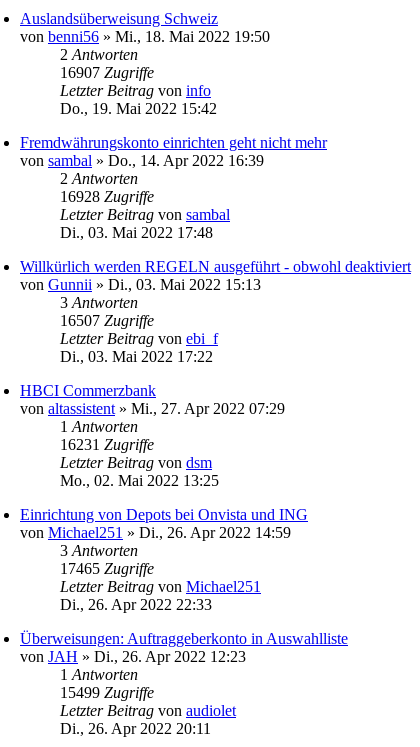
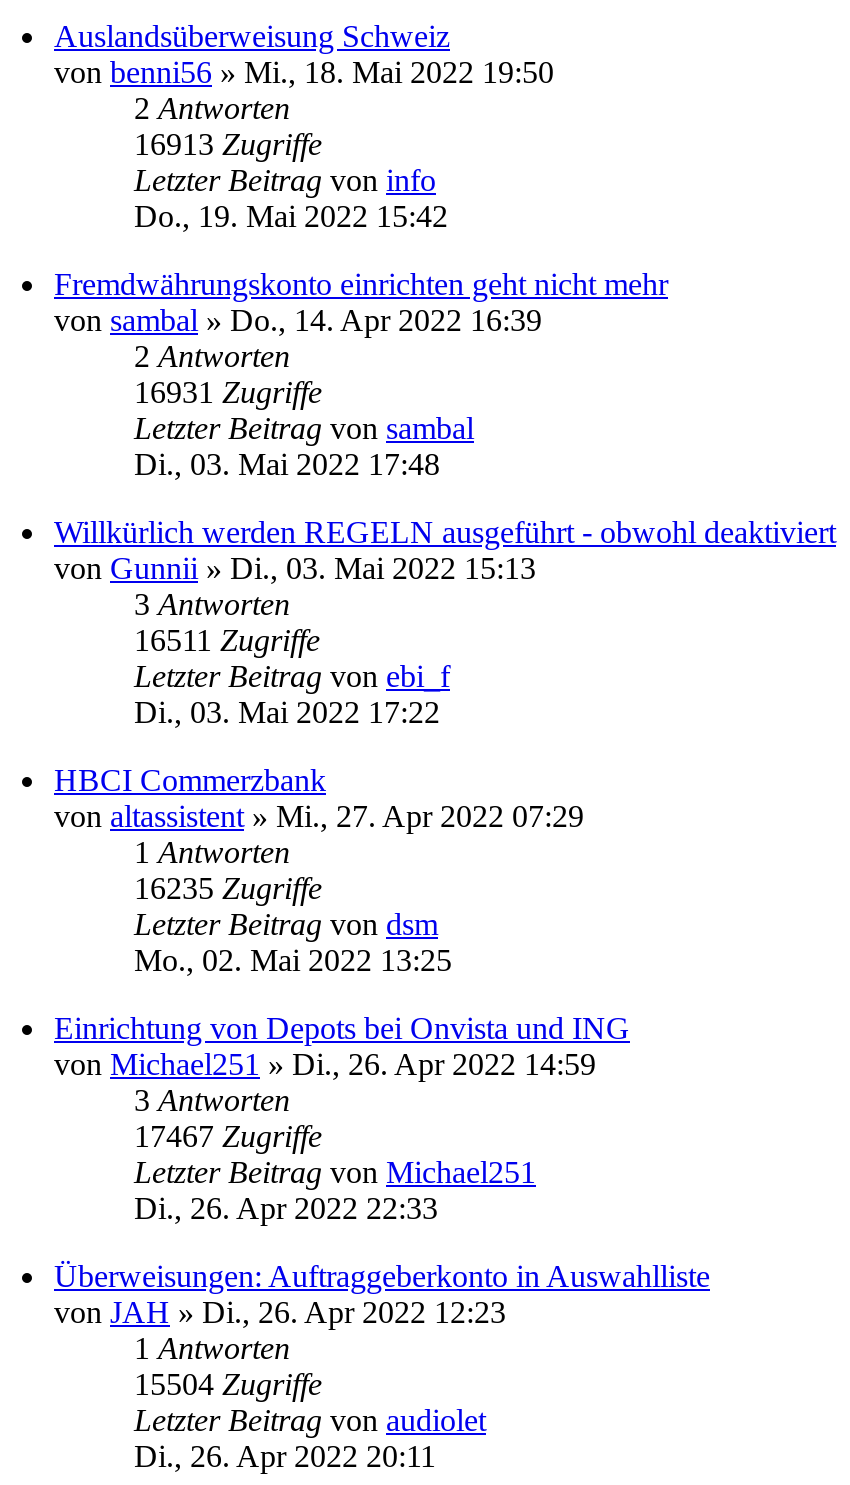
- 16907 Zugriffe
+ 16913 Zugriffe

- 16928 Zugriffe
+ 16931 Zugriffe

- 16507 Zugriffe
+ 16511 Zugriffe

- 16231 Zugriffe
+ 16235 Zugriffe

- 17465 Zugriffe
+ 17467 Zugriffe

- 15499 Zugriffe
+ 15504 Zugriffe
